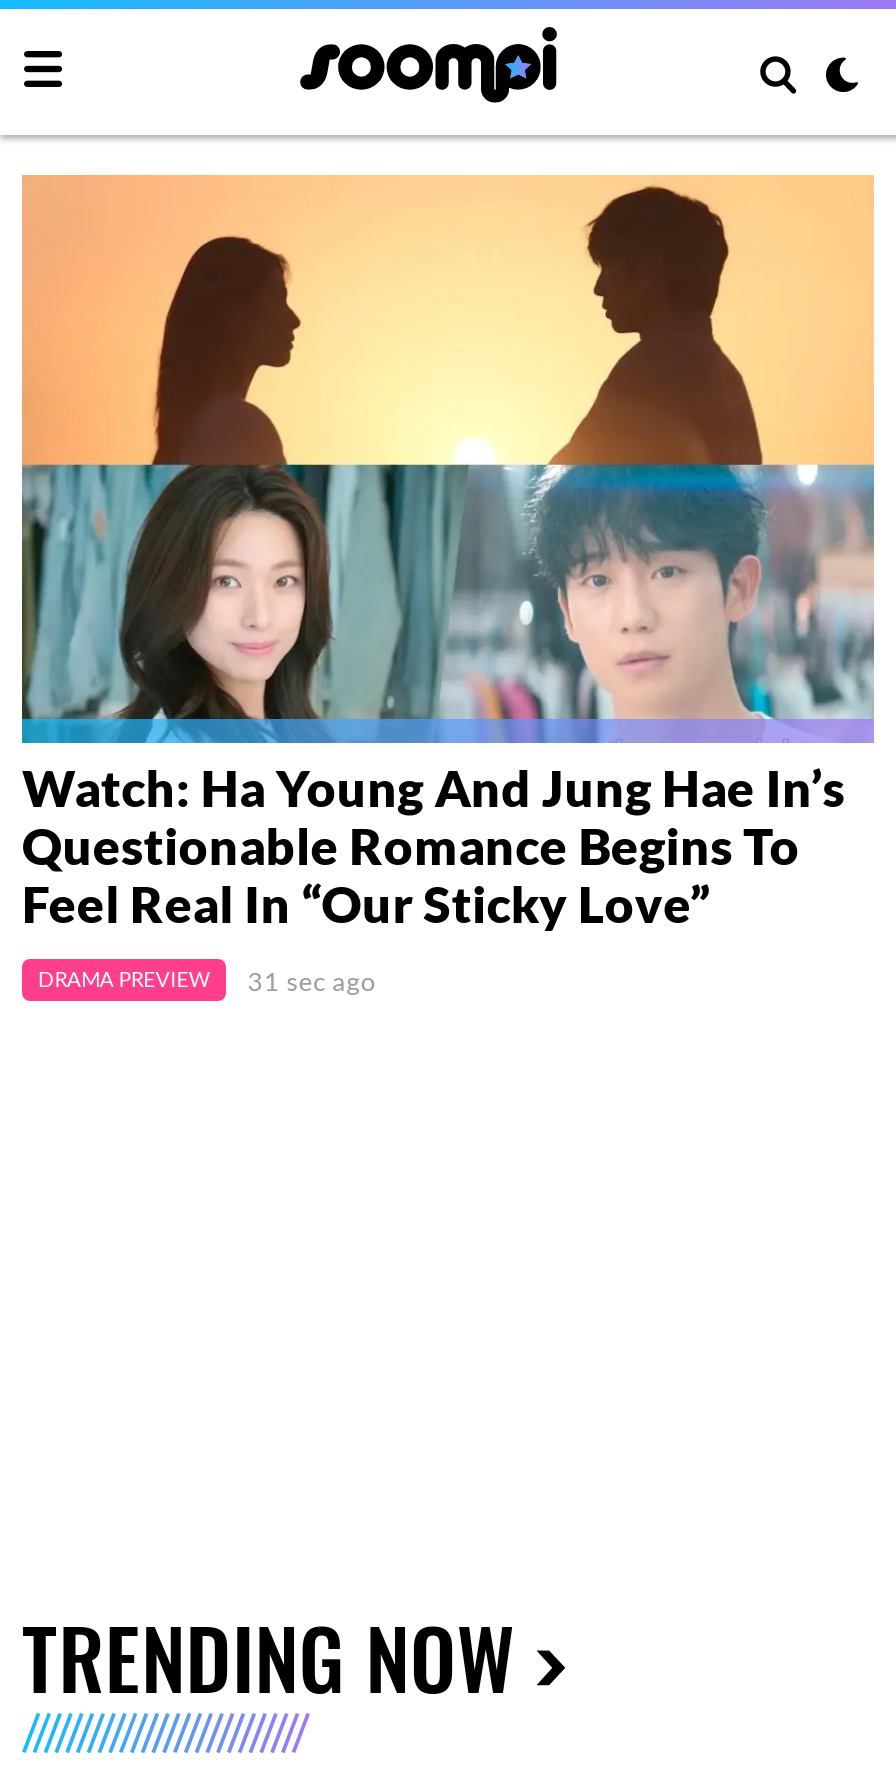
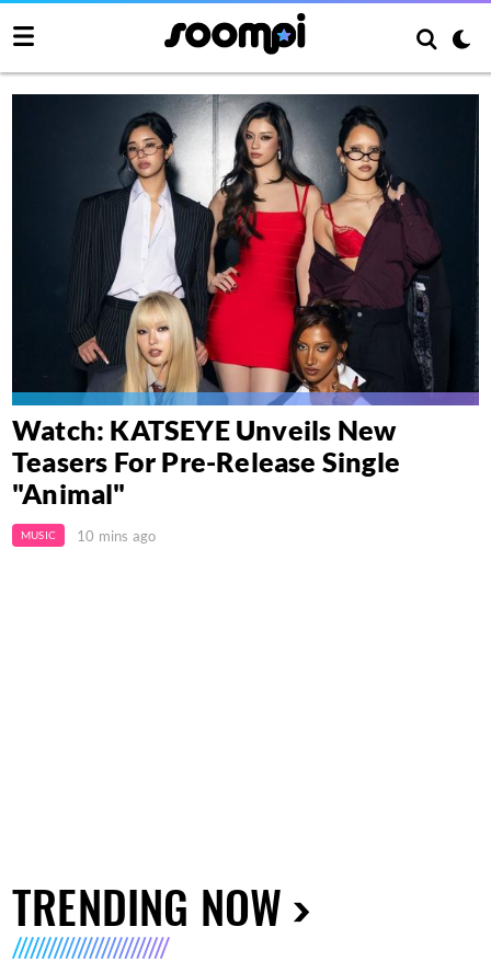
- [image]
- Watch: Ha Young And Jung Hae In’s
- Questionable Romance Begins To
- Feel Real In “Our Sticky Love”
+ [image]
+ Watch: KATSEYE Unveils New
+ Teasers For Pre-Release Single
+ "Animal"

- DRAMA PREVIEW
- 31 sec ago
+ MUSIC
+ 10 mins ago
